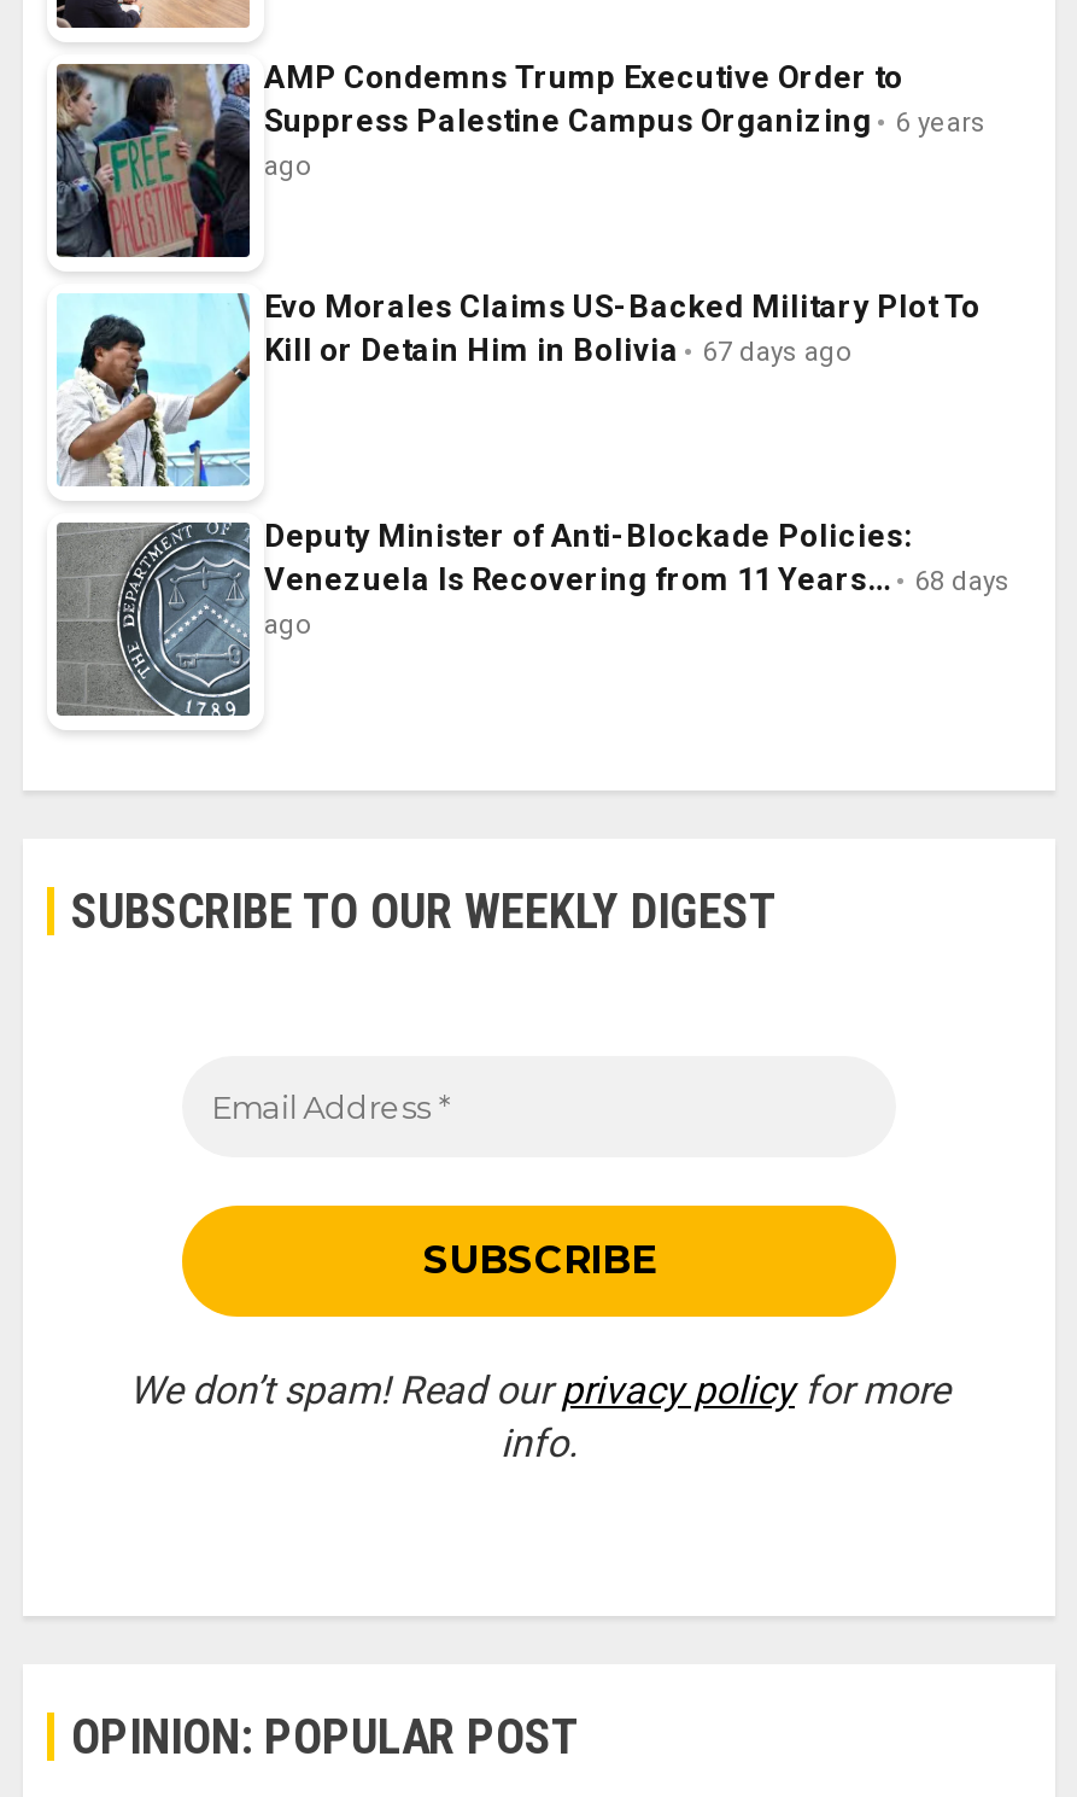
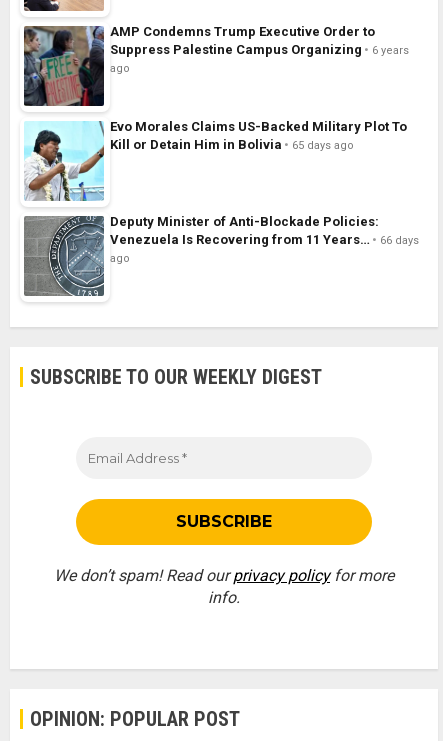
- Kill or Detain Him in Bolivia 67 days ago
+ Kill or Detain Him in Bolivia 65 days ago

- Venezuela Is Recovering from 11 Years… 68 days
+ Venezuela Is Recovering from 11 Years… 66 days
